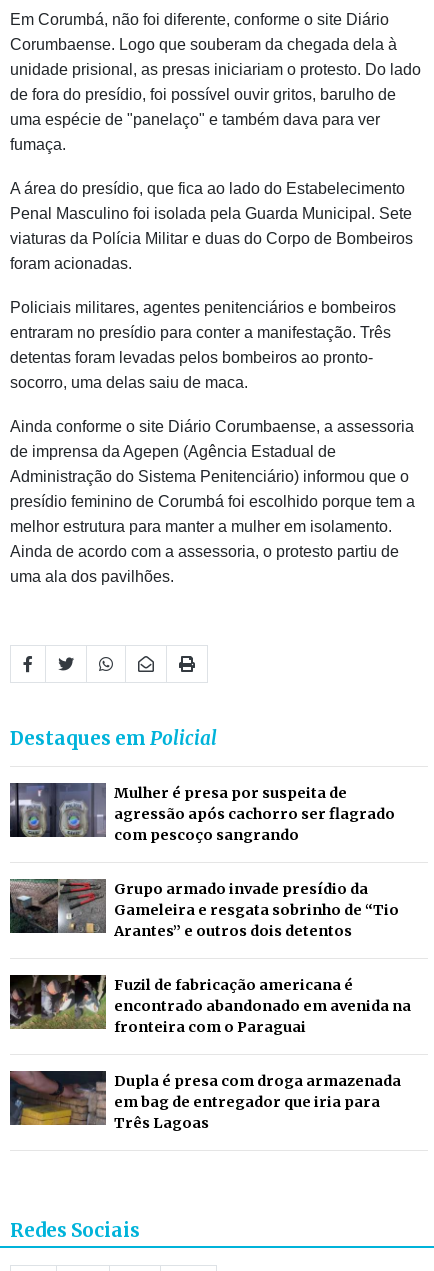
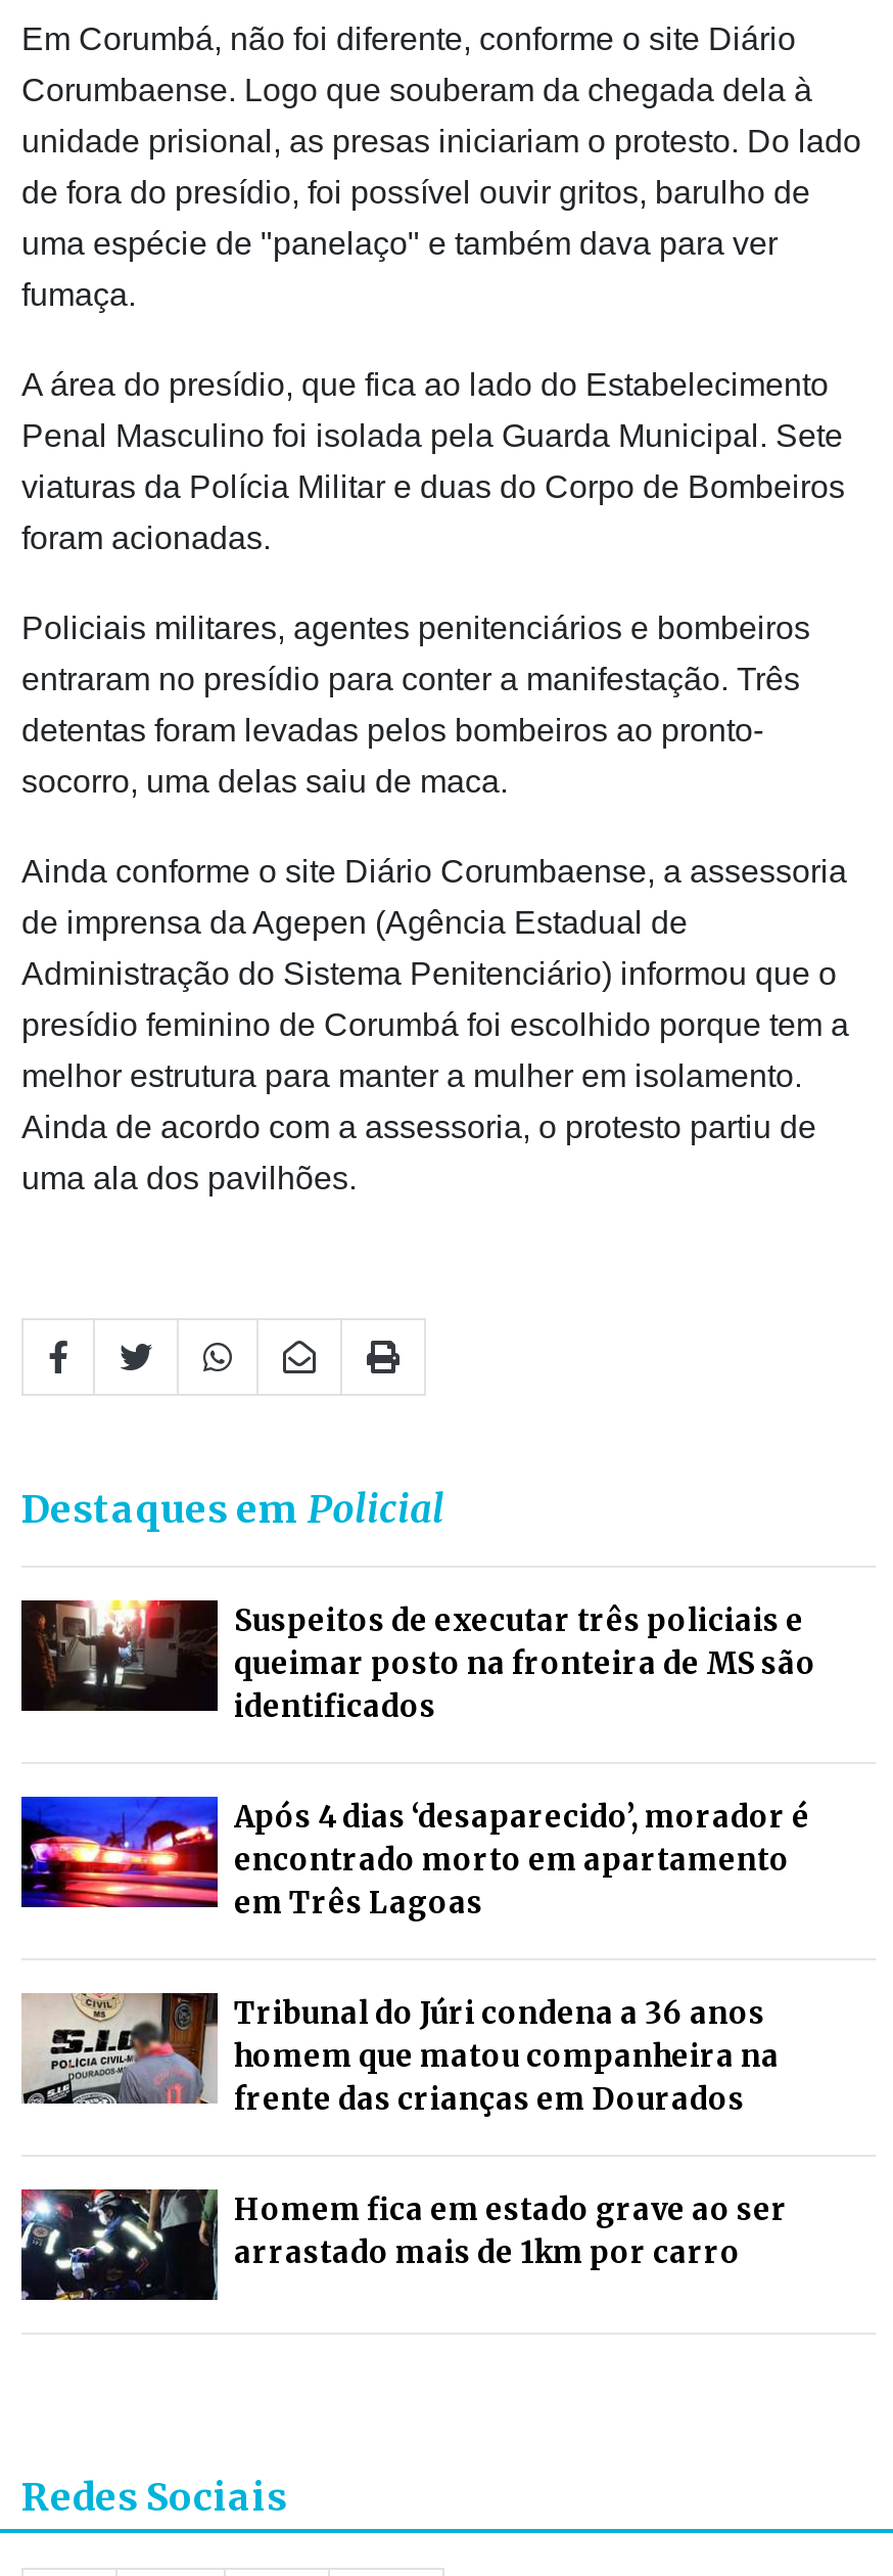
- [image]
- Mulher é presa por suspeita de
- agressão após cachorro ser flagrado
- com pescoço sangrando
+ [image]
+ Suspeitos de executar três policiais e
+ queimar posto na fronteira de MS são
+ identificados

- [image]
- Grupo armado invade presídio da
- Gameleira e resgata sobrinho de “Tio
- Arantes” e outros dois detentos
+ [image]
+ Após 4 dias ‘desaparecido’, morador é
+ encontrado morto em apartamento
+ em Três Lagoas

- [image]
- Fuzil de fabricação americana é
- encontrado abandonado em avenida na
- fronteira com o Paraguai
+ [image]
+ Tribunal do Júri condena a 36 anos
+ homem que matou companheira na
+ frente das crianças em Dourados

- [image]
- Dupla é presa com droga armazenada
- em bag de entregador que iria para
- Três Lagoas
+ [image]
+ Homem fica em estado grave ao ser
+ arrastado mais de 1km por carro
